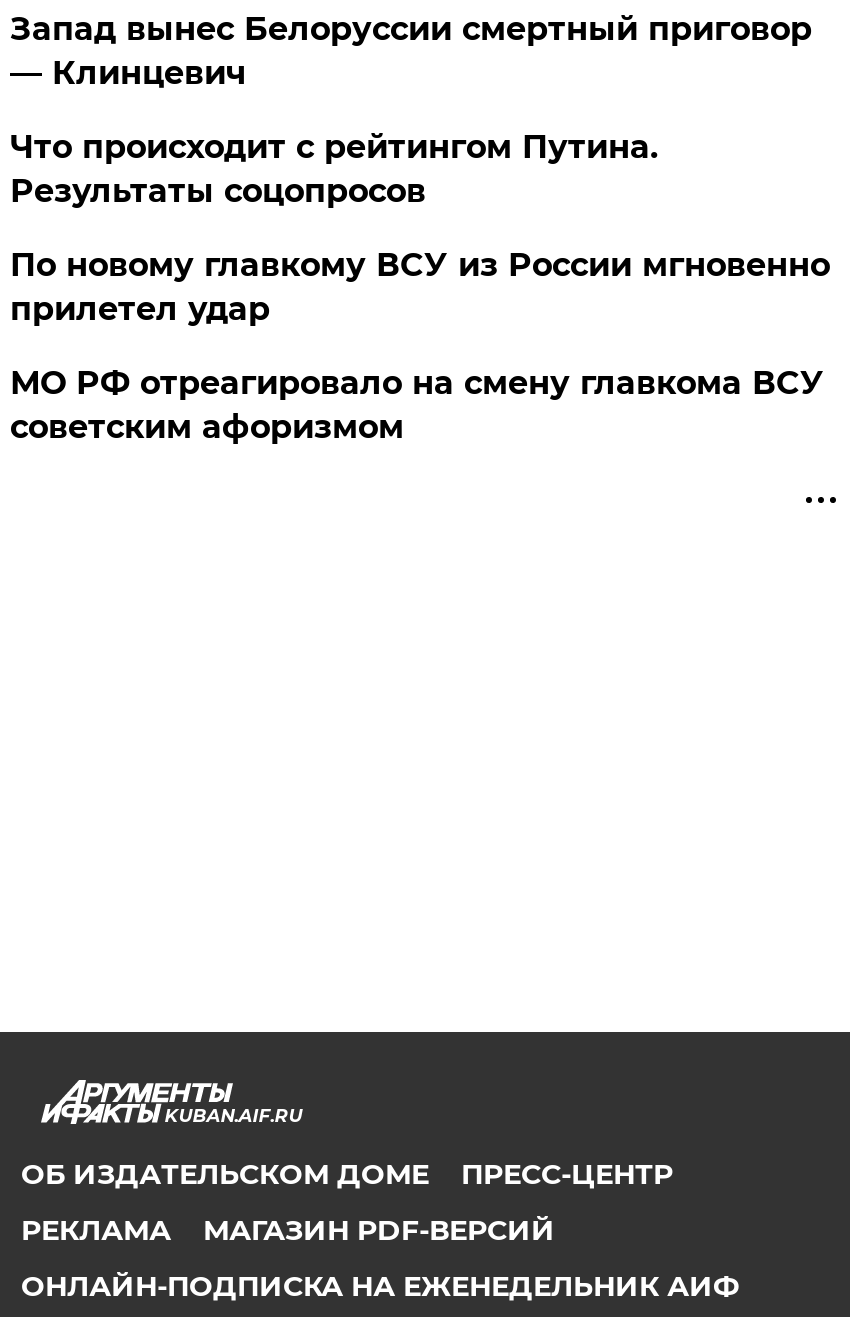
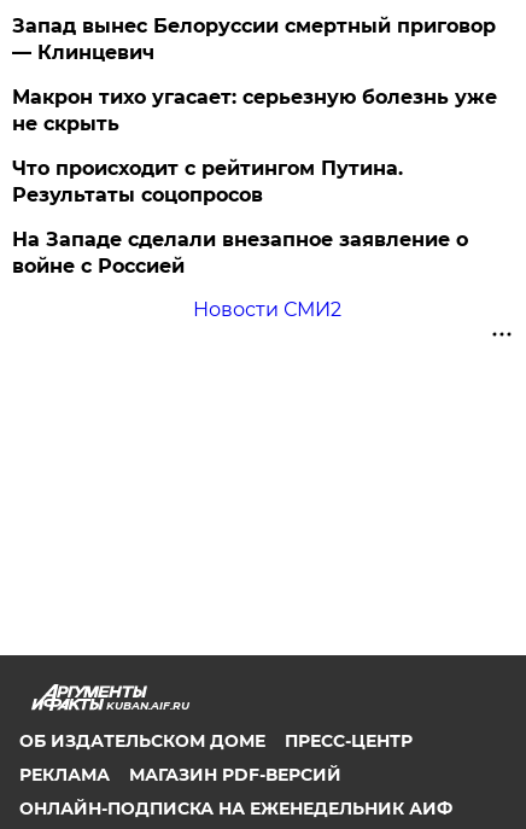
+ Макрон тихо угасает: серьезную болезнь уже
+ не скрыть

moved down: Что происходит с рейтингом Путина. | Результаты соцопросов

- По новому главкому ВСУ из России мгновенно
- прилетел удар
+ На Западе сделали внезапное заявление о
+ войне с Россией

- МО РФ отреагировало на смену главкома ВСУ
- советским афоризмом
+ Новости СМИ2
